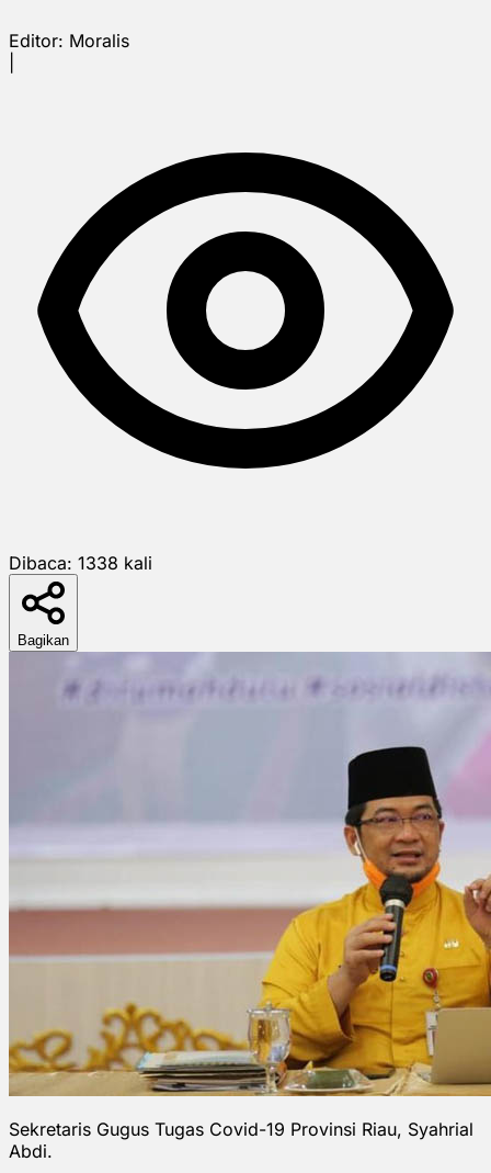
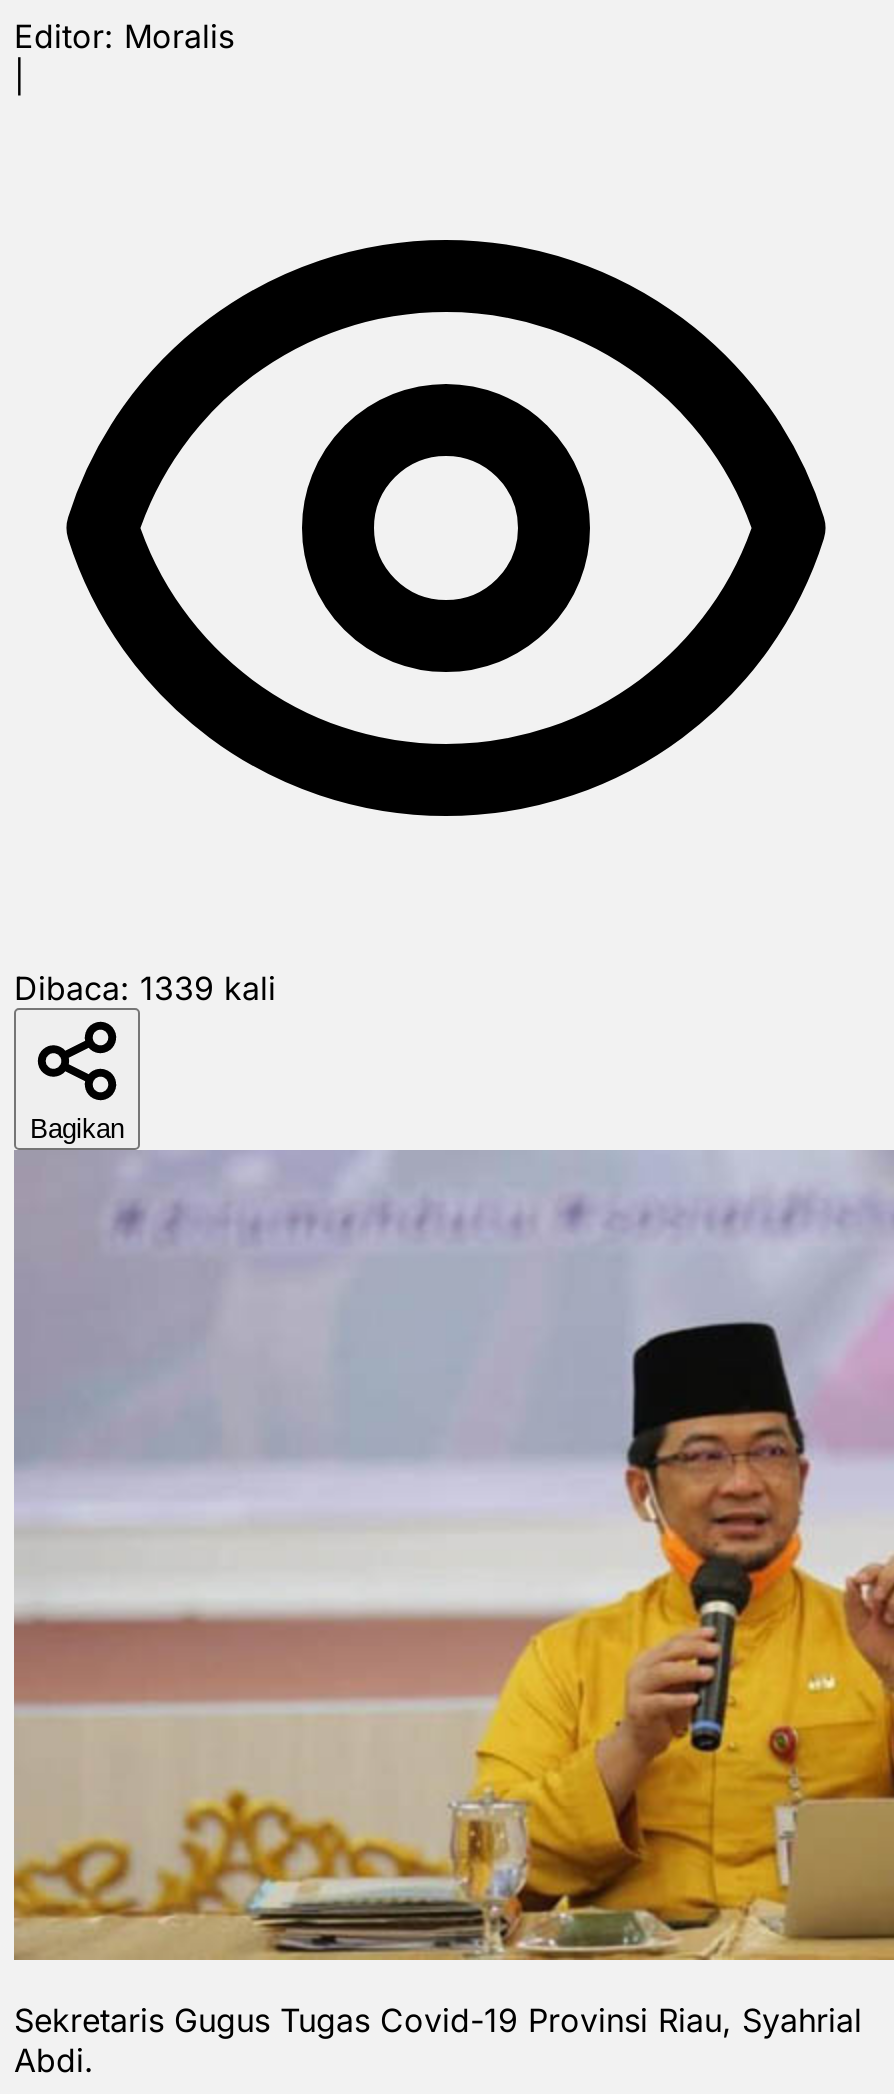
- Dibaca: 1338 kali
+ Dibaca: 1339 kali
